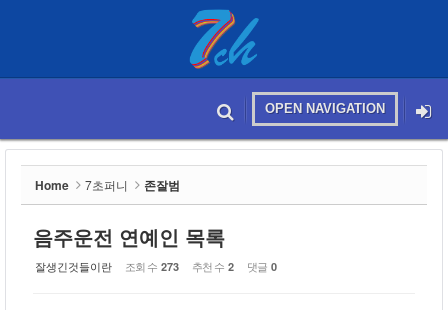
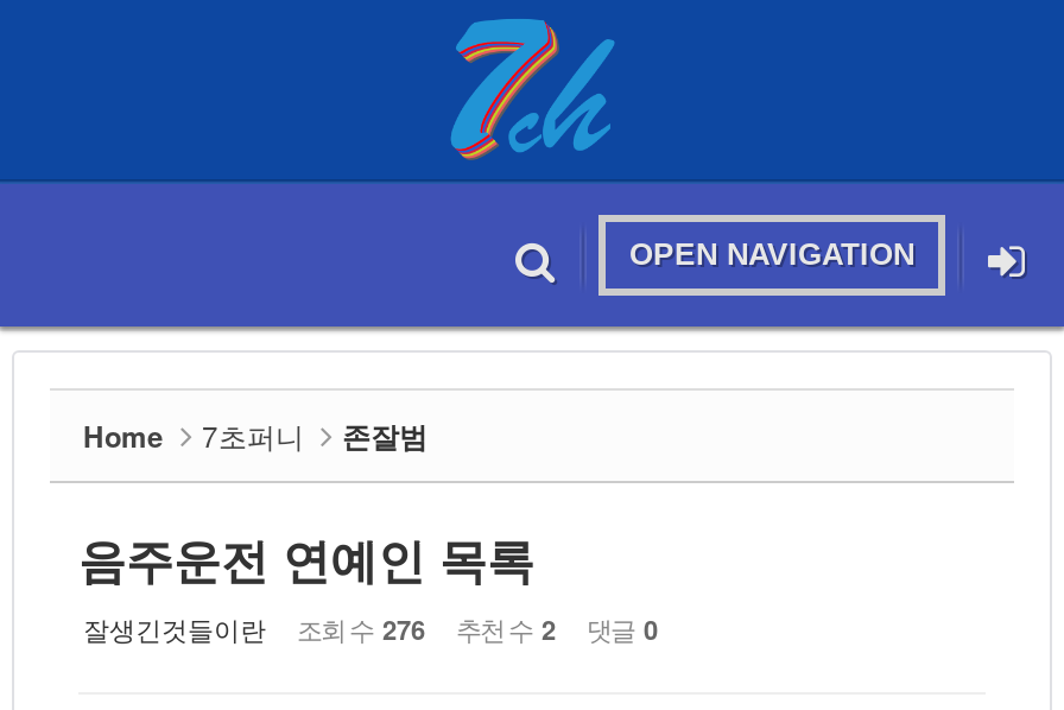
- 잘생긴것들이란 조회 수 273 추천 수 2 댓글 0
+ 잘생긴것들이란 조회 수 276 추천 수 2 댓글 0
